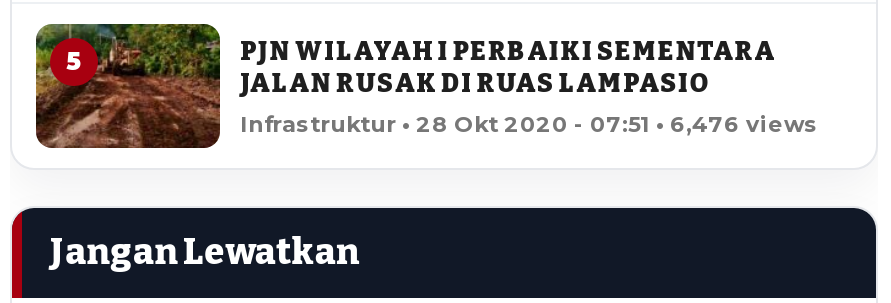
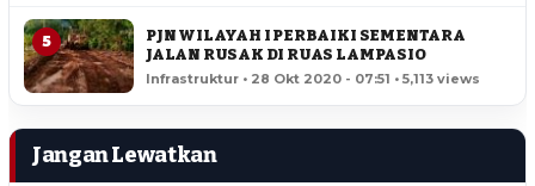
- Infrastruktur • 28 Okt 2020 - 07:51 • 6,476 views
+ Infrastruktur • 28 Okt 2020 - 07:51 • 5,113 views
